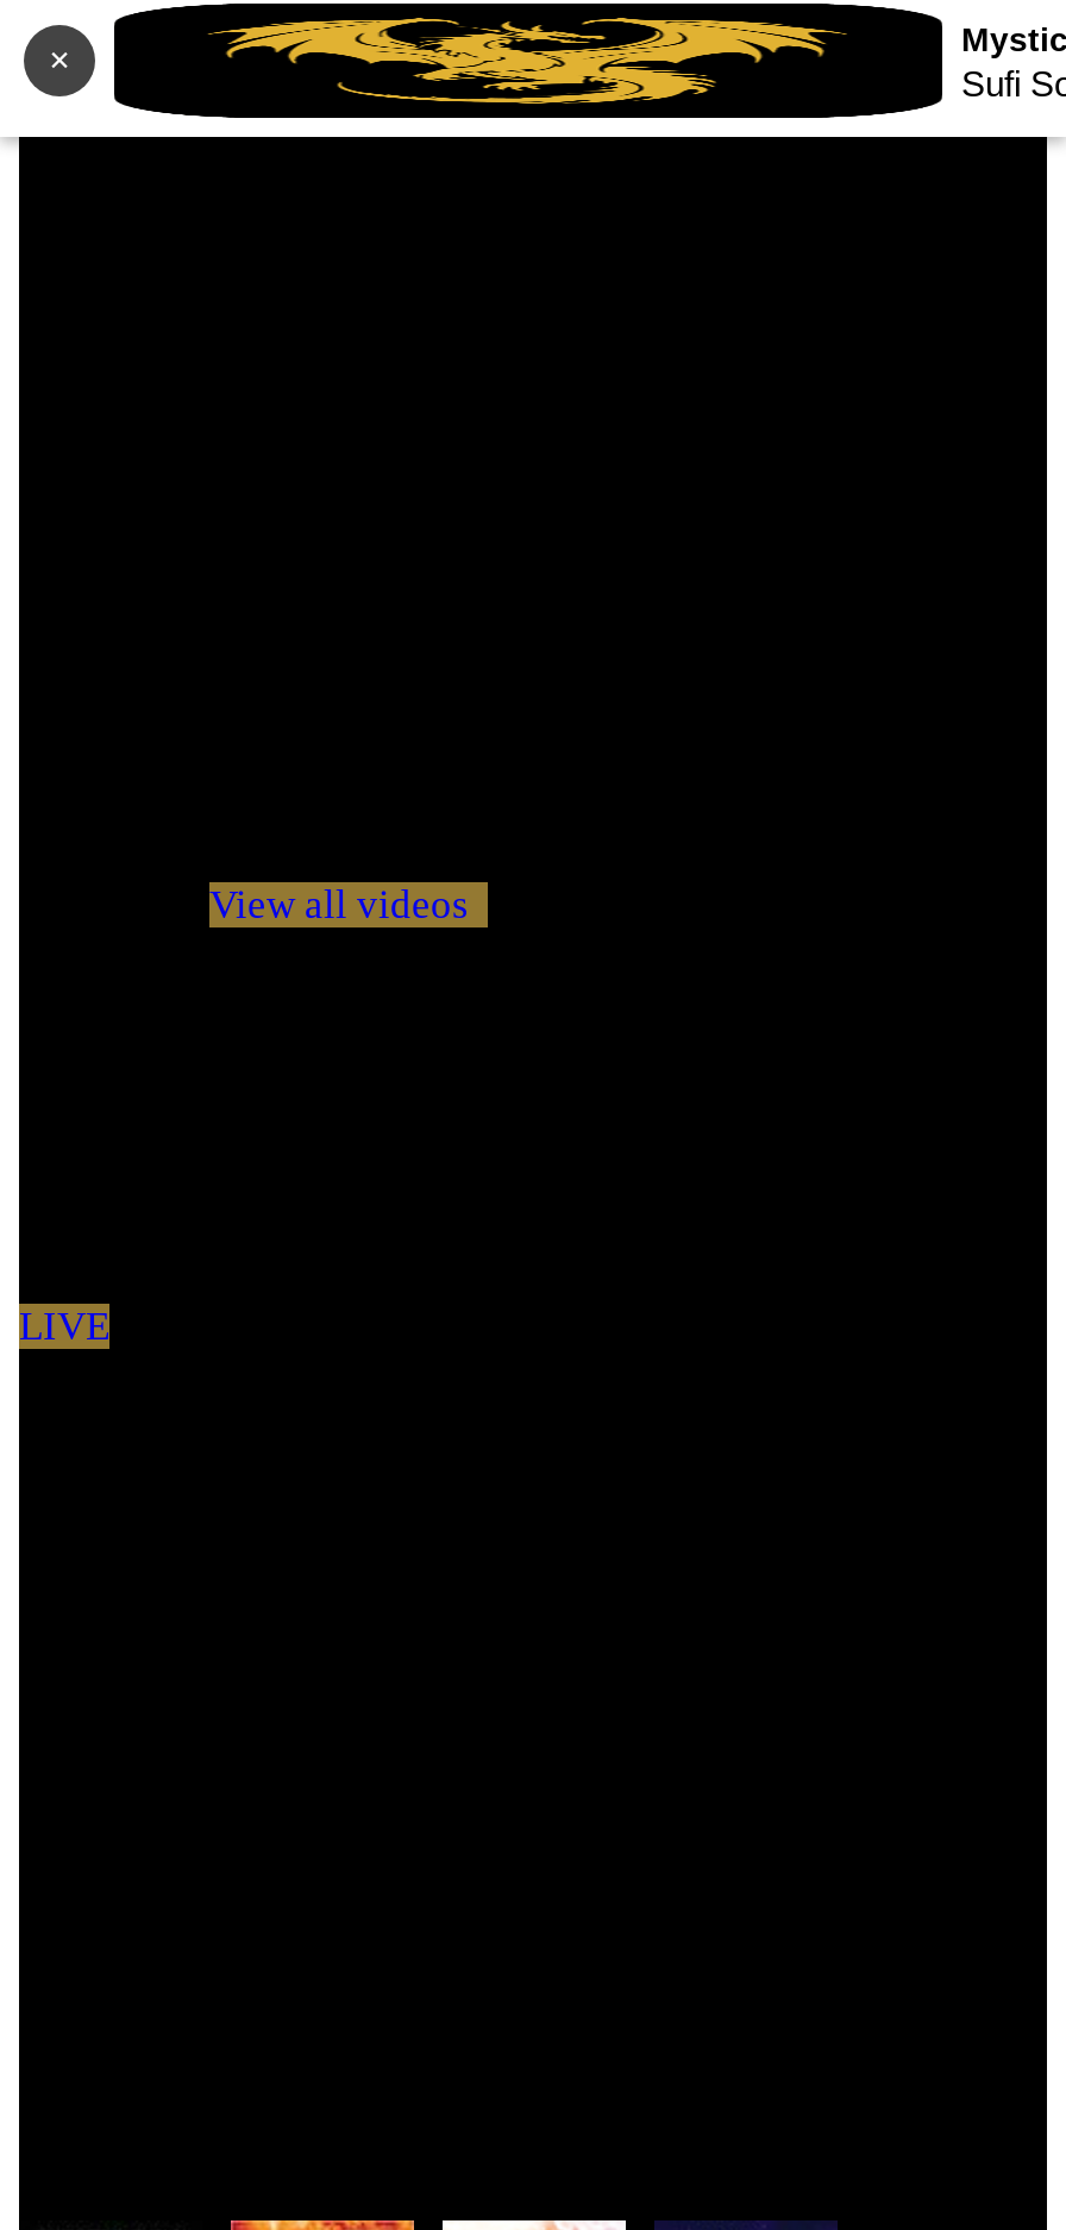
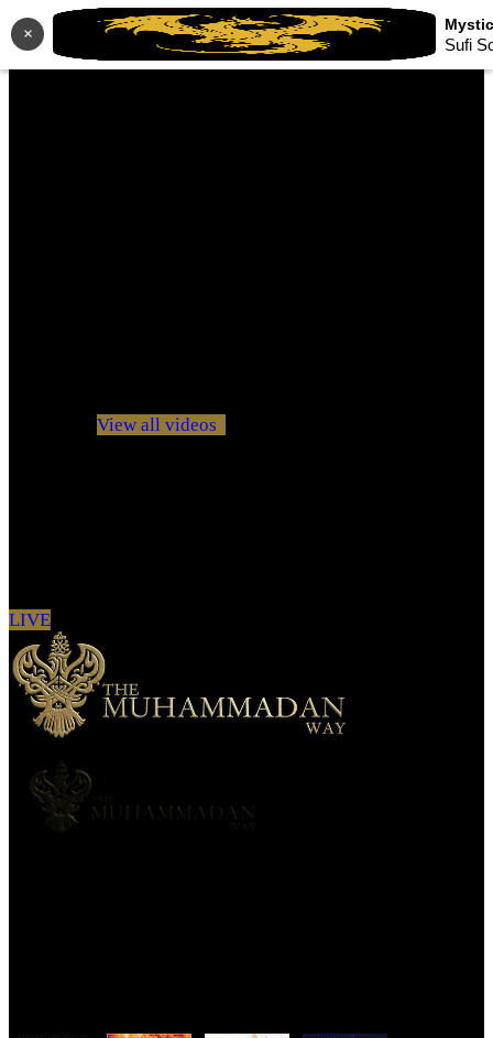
+ [image]
